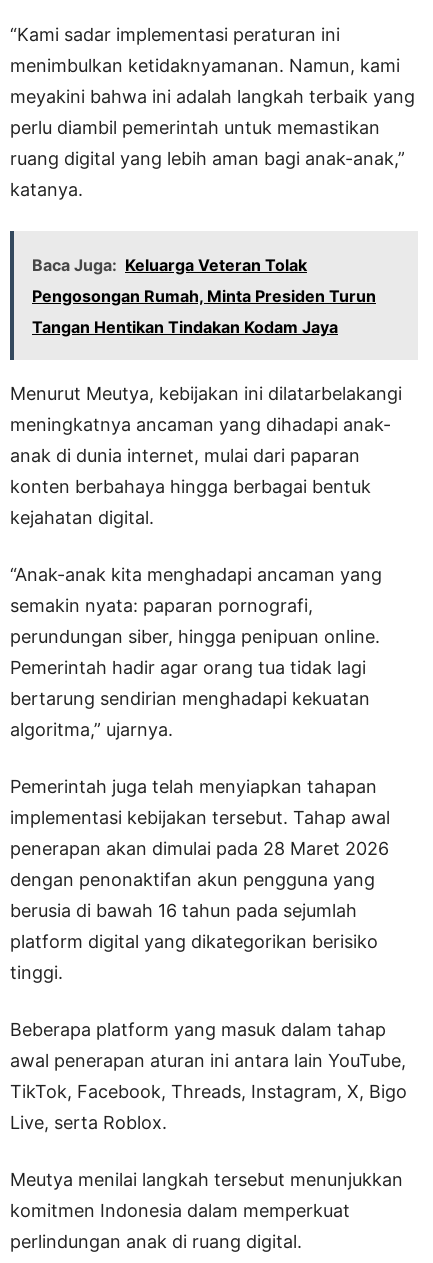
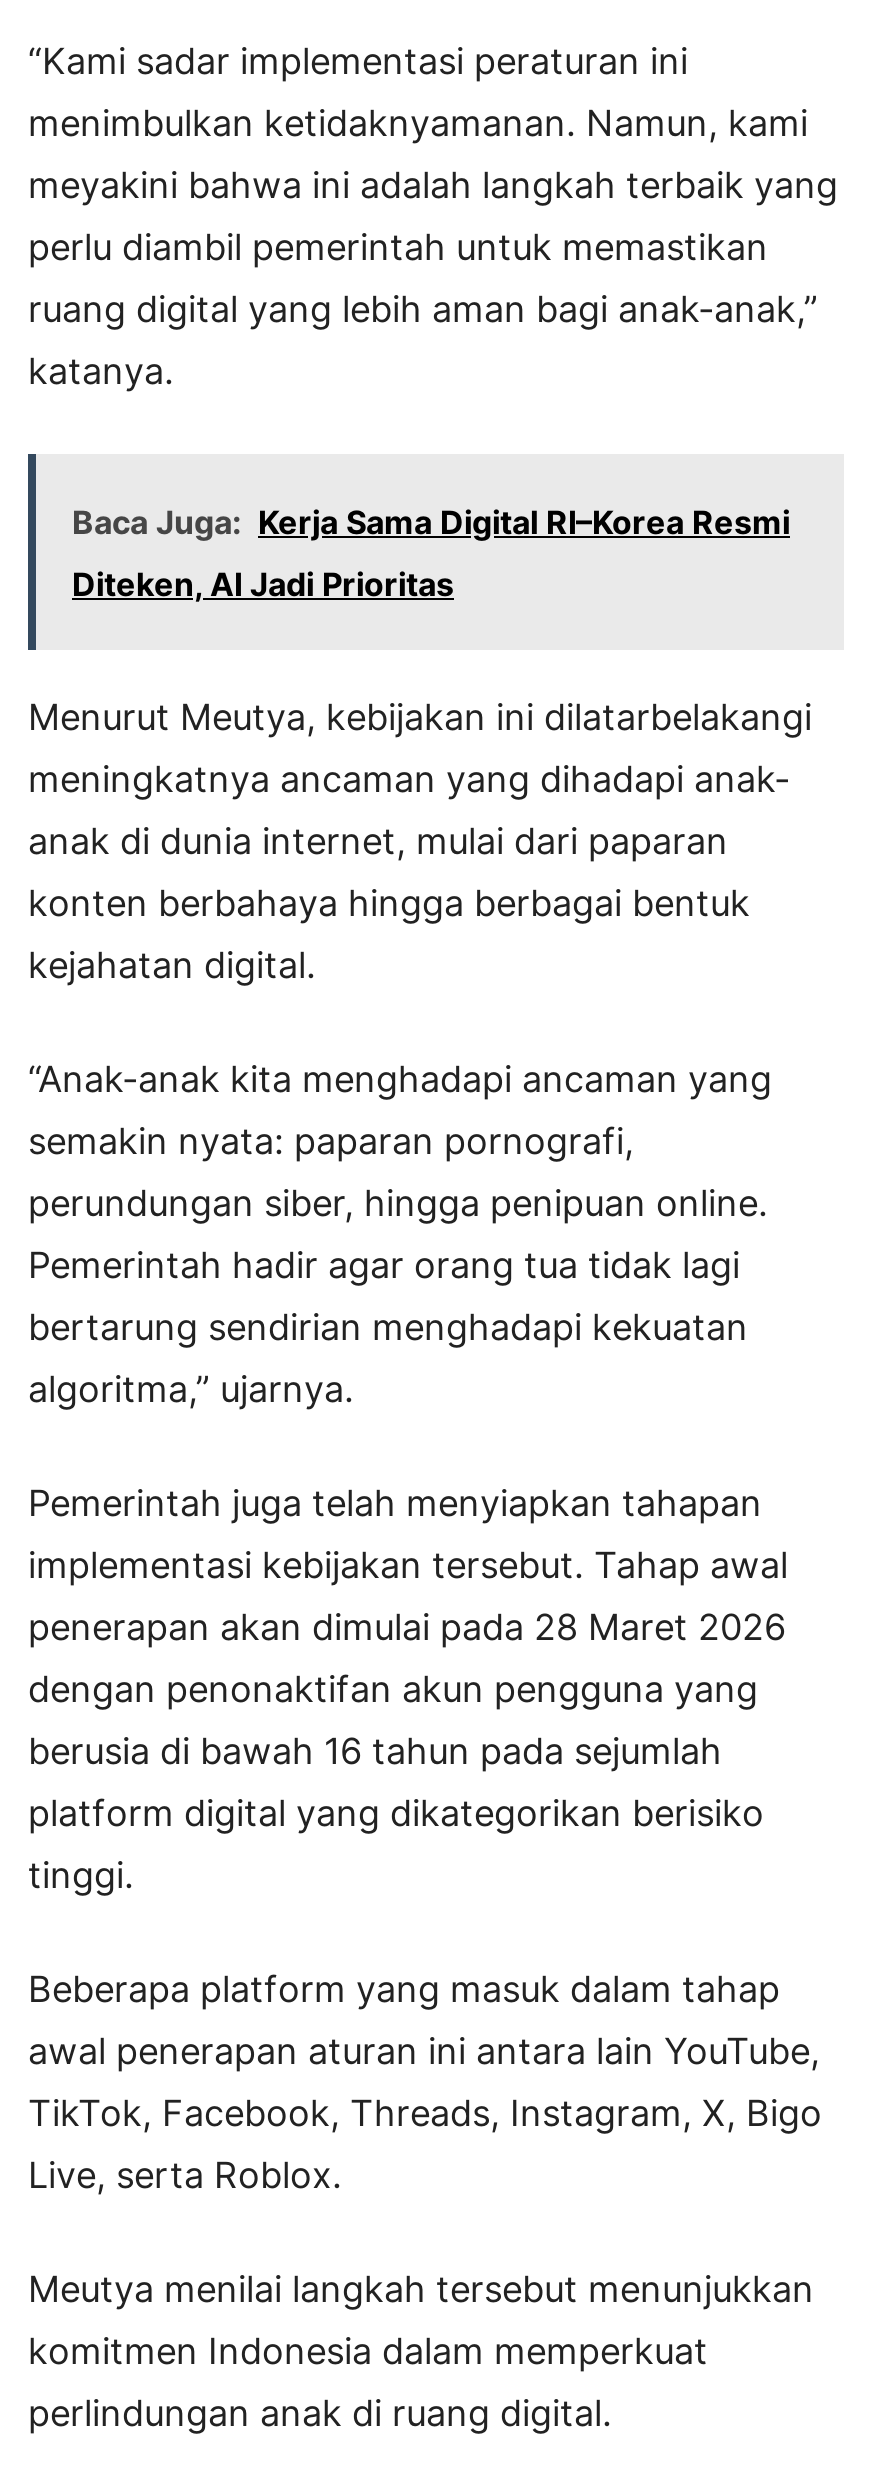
- Baca Juga: Keluarga Veteran Tolak
- Pengosongan Rumah, Minta Presiden Turun
- Tangan Hentikan Tindakan Kodam Jaya
+ Baca Juga: Kerja Sama Digital RI–Korea Resmi
+ Diteken, AI Jadi Prioritas
